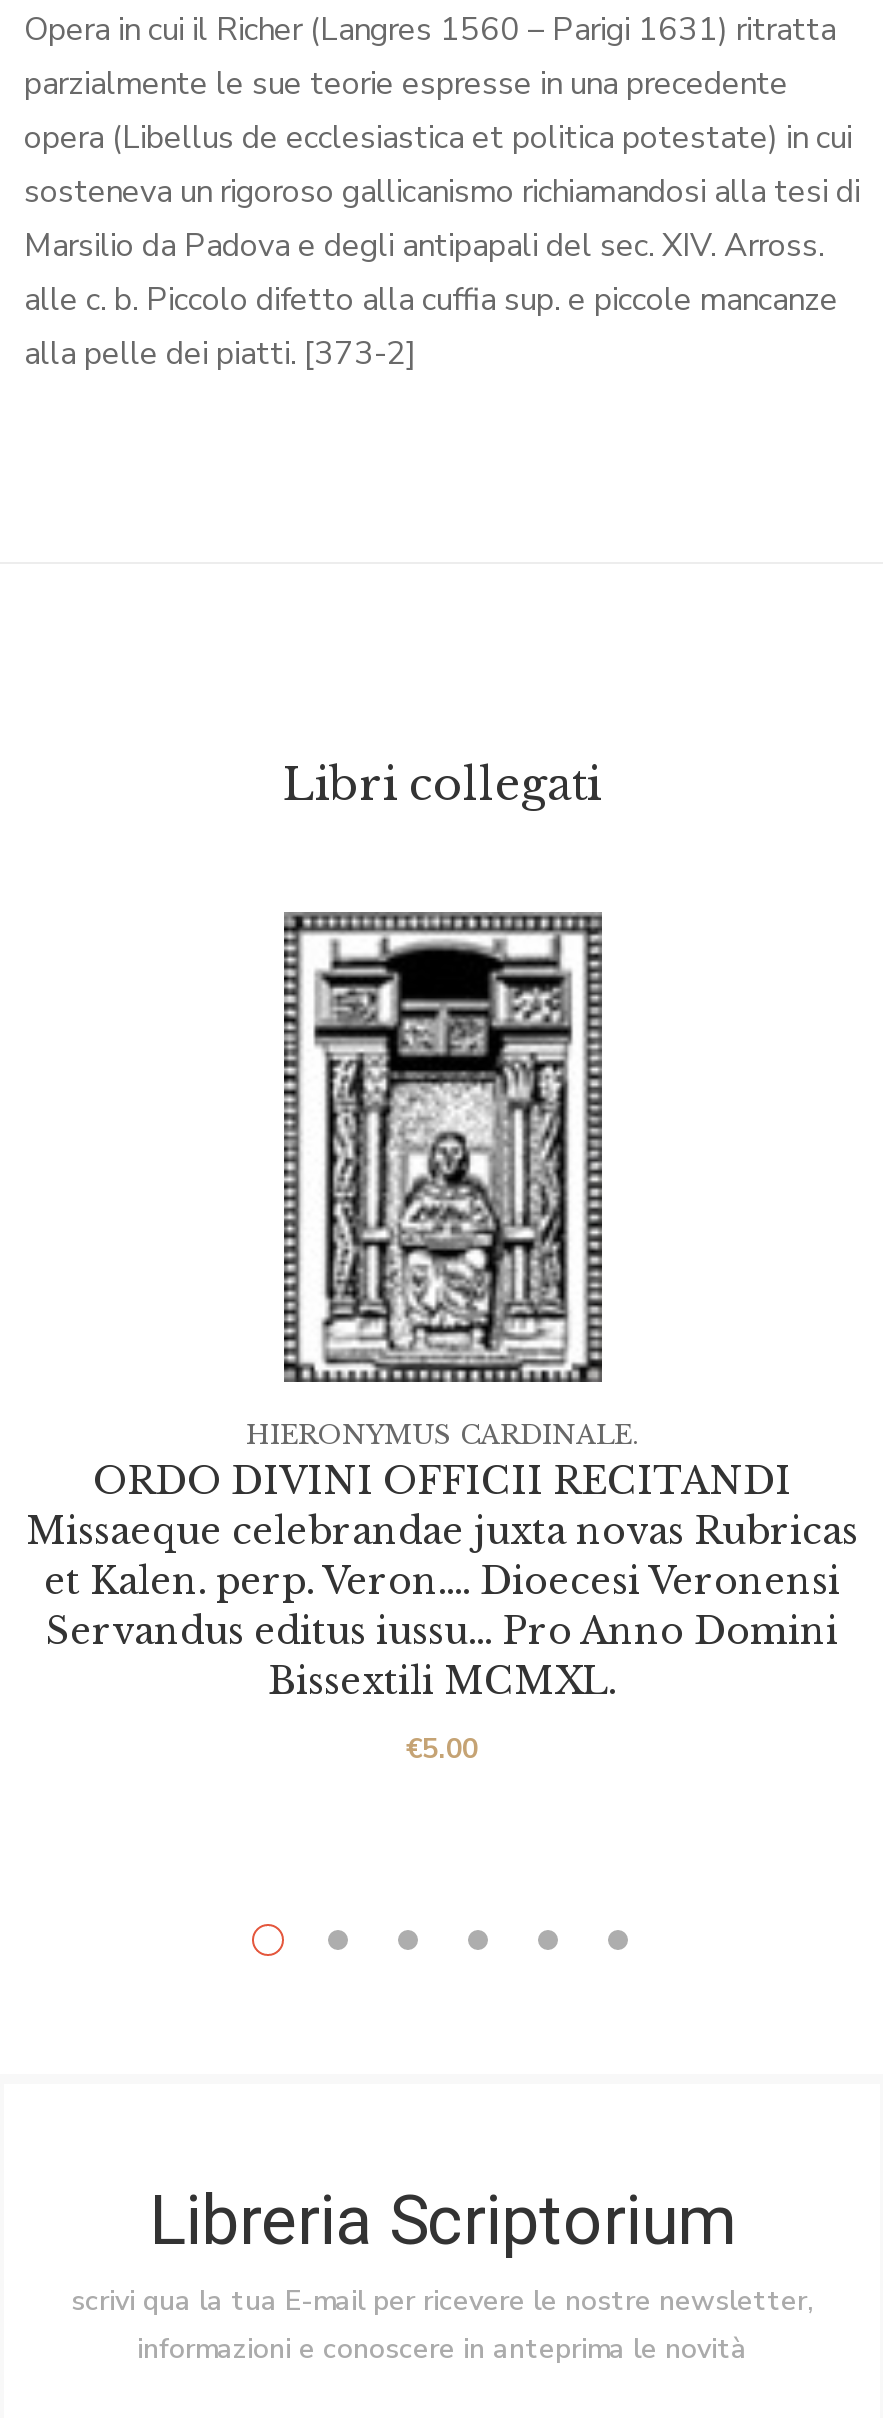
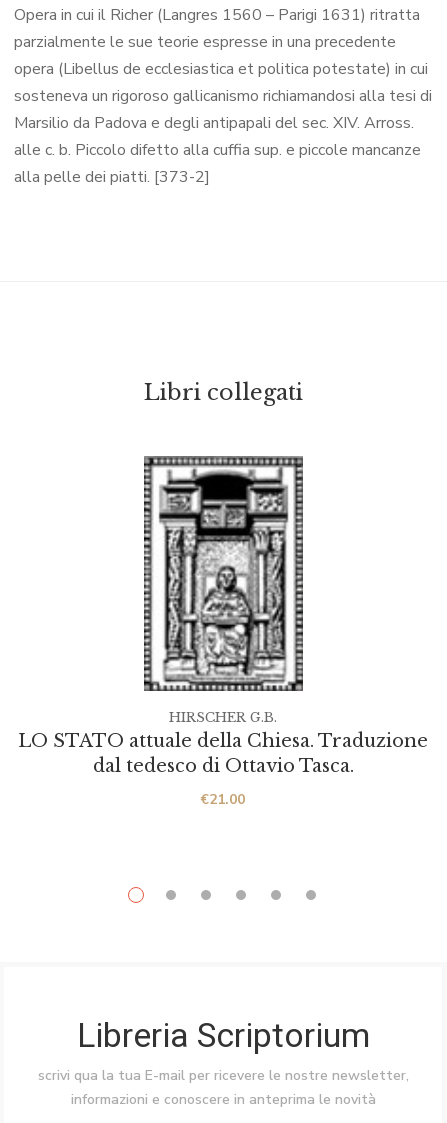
- HIERONYMUS CARDINALE.
+ HIRSCHER G.B.

- ORDO DIVINI OFFICII RECITANDI
- Missaeque celebrandae juxta novas Rubricas
- et Kalen. perp. Veron…. Dioecesi Veronensi
- Servandus editus iussu… Pro Anno Domini
- Bissextili MCMXL.
+ LO STATO attuale della Chiesa. Traduzione
+ dal tedesco di Ottavio Tasca.

- €5.00
+ €21.00
